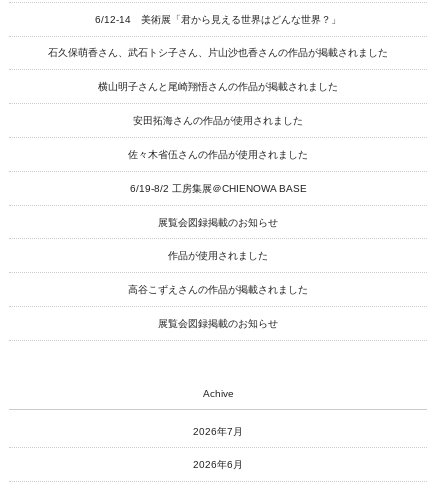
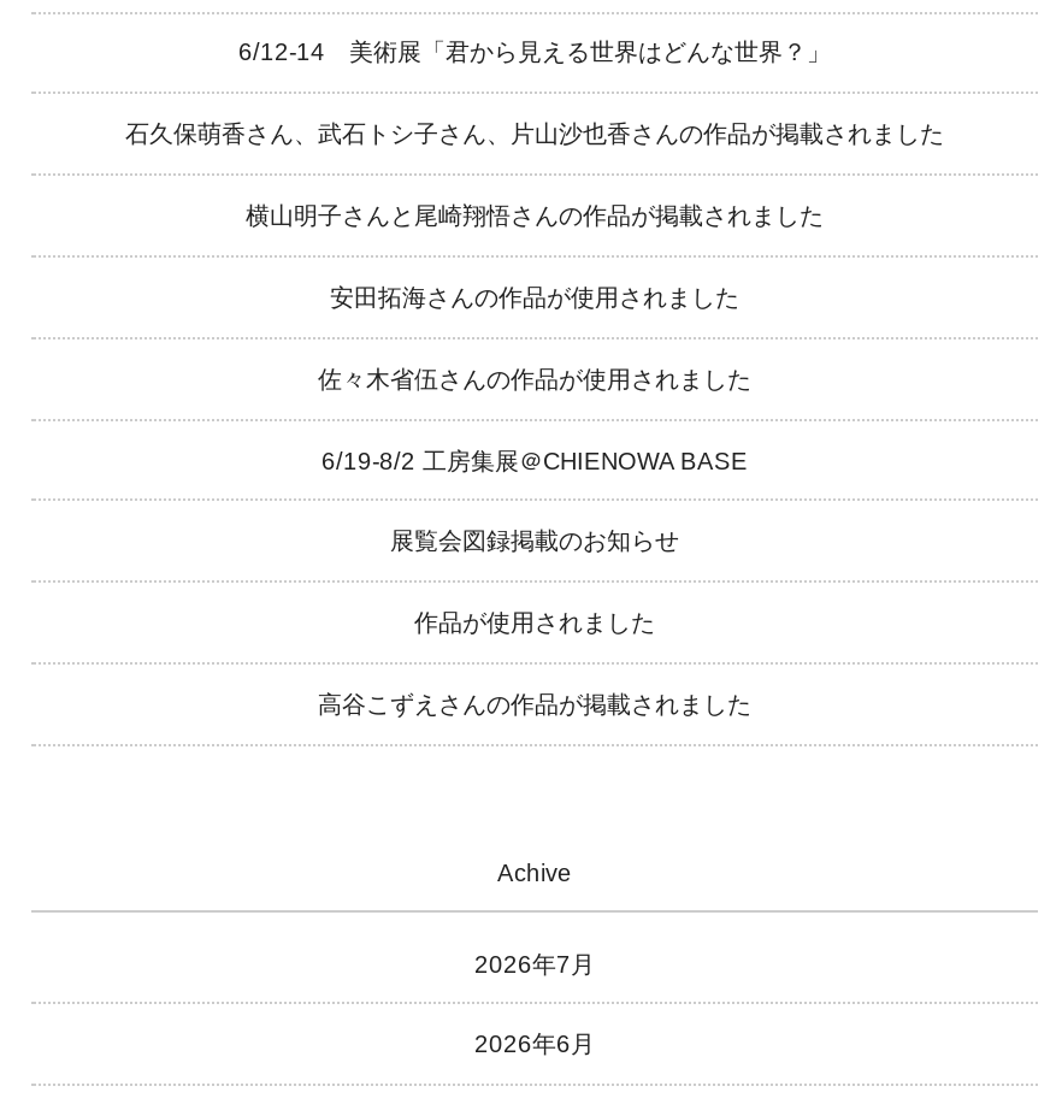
- 展覧会図録掲載のお知らせ
